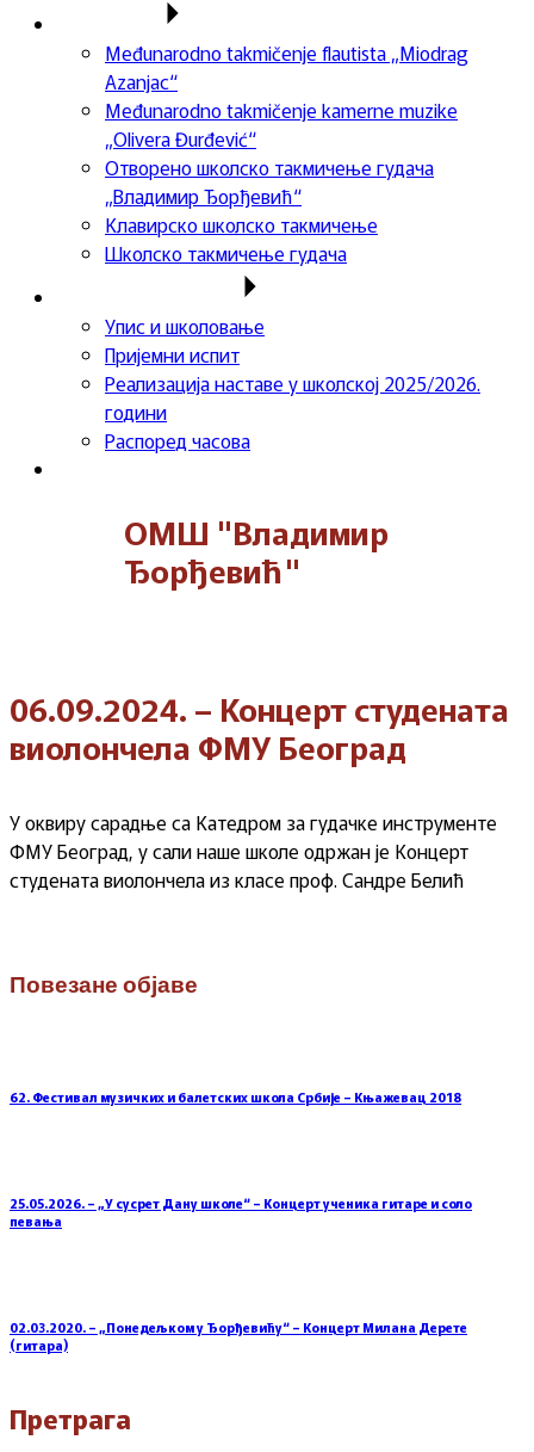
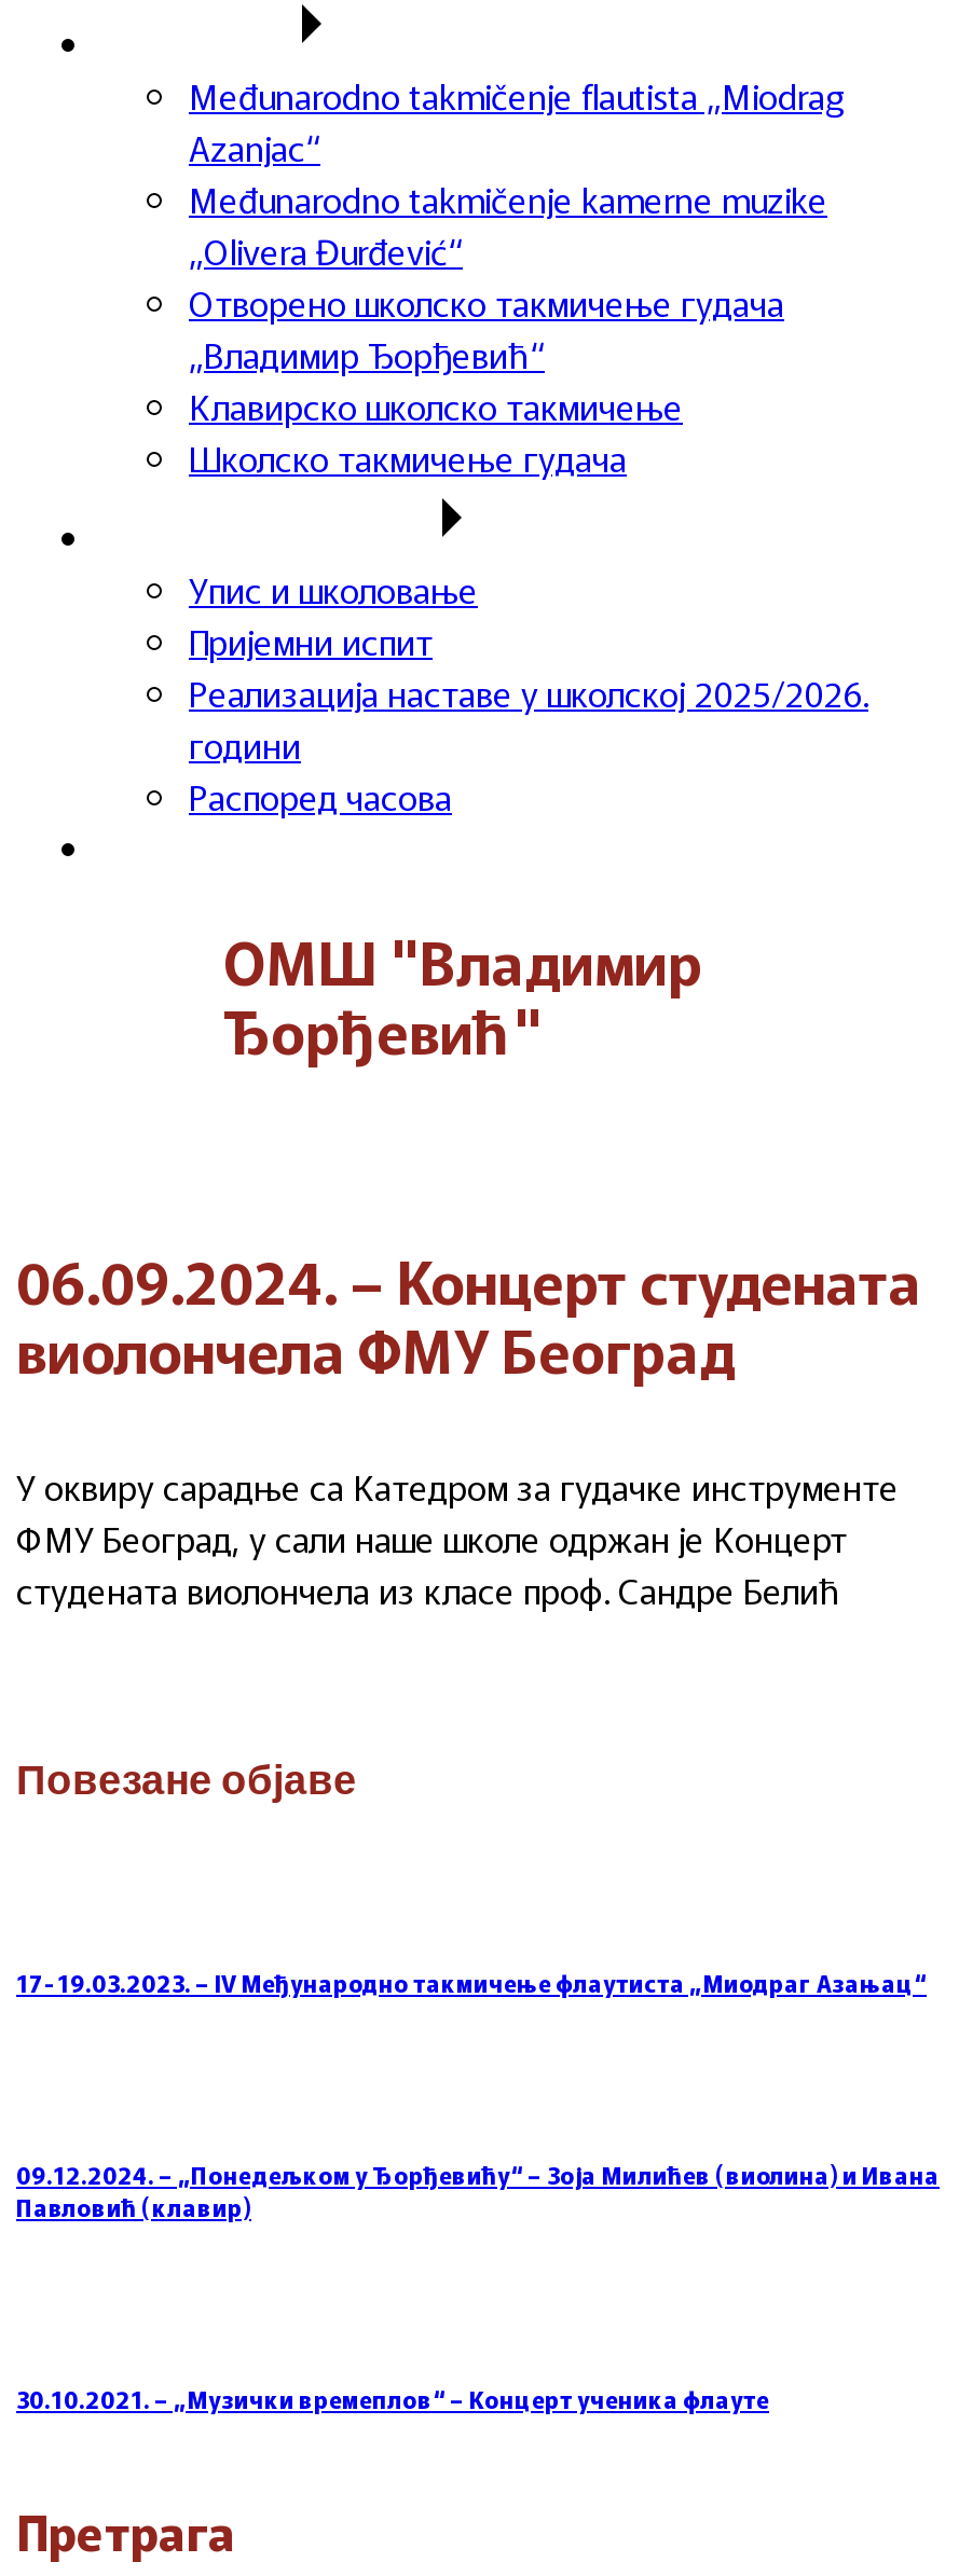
- 62. Фестивал музичких и балетских школа Србије – Књажевац 2018
+ 17-19.03.2023. – IV Међународно такмичење флаутиста „Миодраг Азањац“

- 25.05.2026. – „У сусрет Дану школе“ – Концерт ученика гитаре и соло
- певања
+ 09.12.2024. – „Понедељком у Ђорђевићу“ – Зоја Милићев (виолина) и Ивана
+ Павловић (клавир)

- 02.03.2020. – „Понедељком у Ђорђевићу“ – Концерт Милана Дерете
- (гитара)
+ 30.10.2021. – „Музички времеплов“ – Концерт ученика флауте
